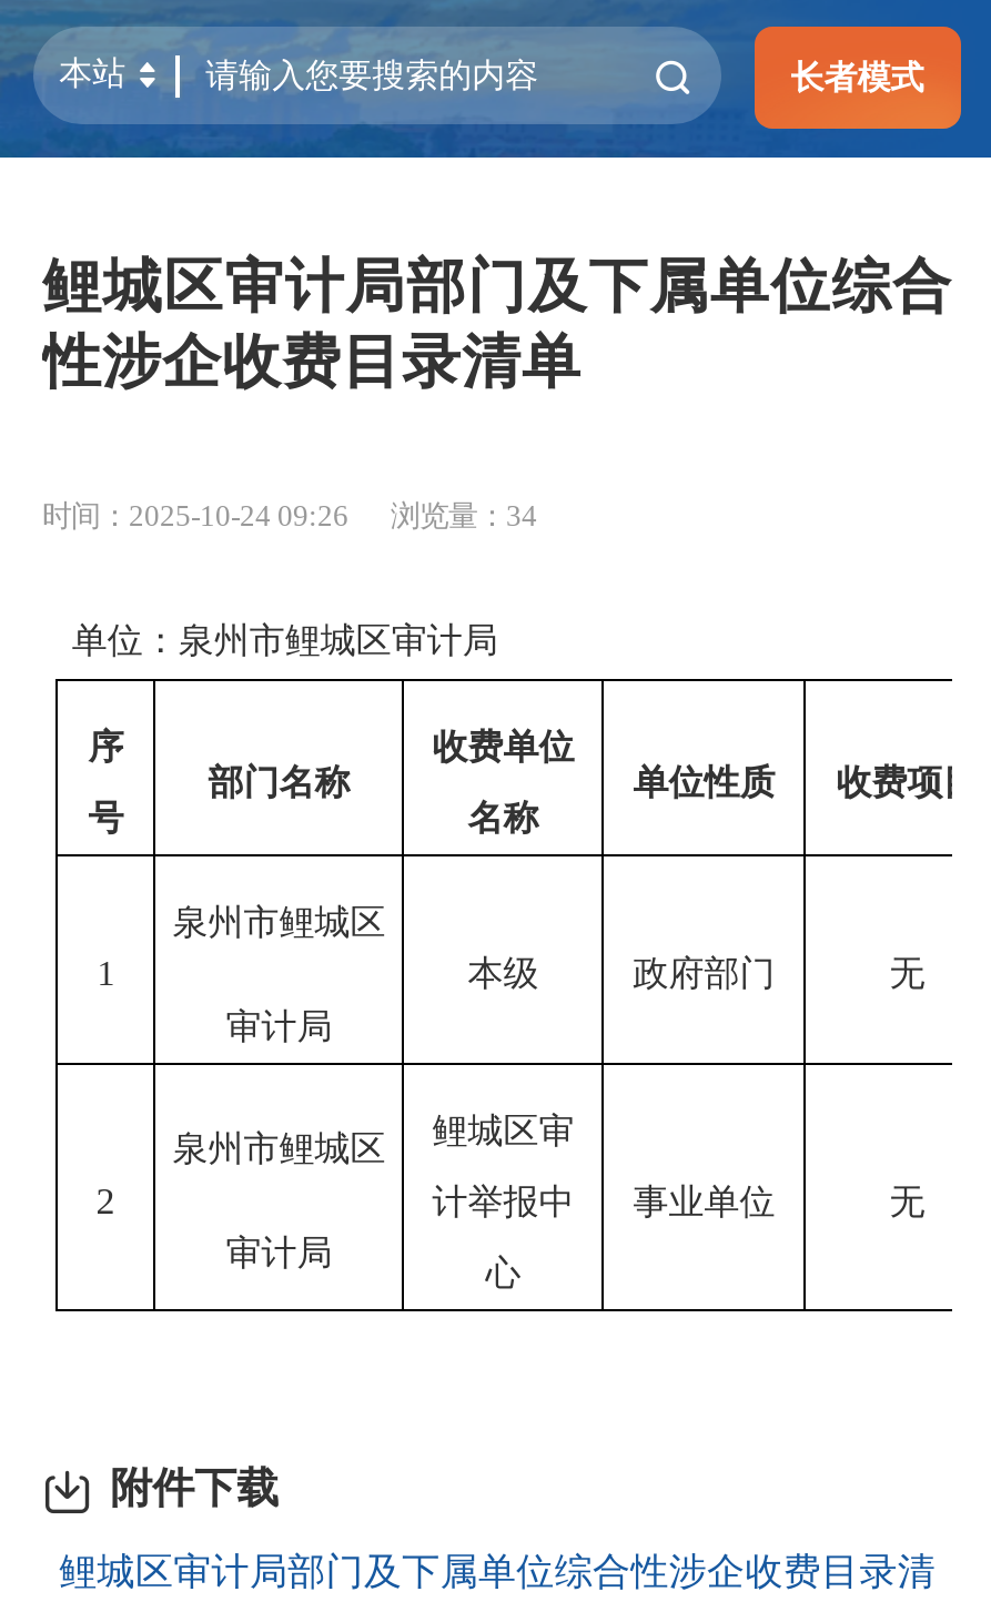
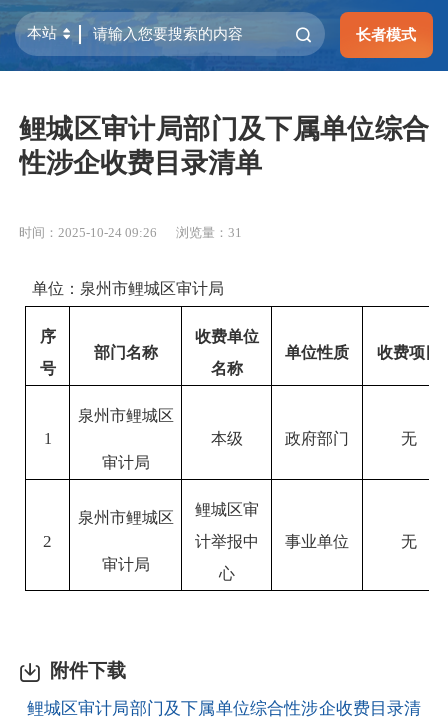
- 时间：2025-10-24 09:26 浏览量：34
+ 时间：2025-10-24 09:26 浏览量：31
